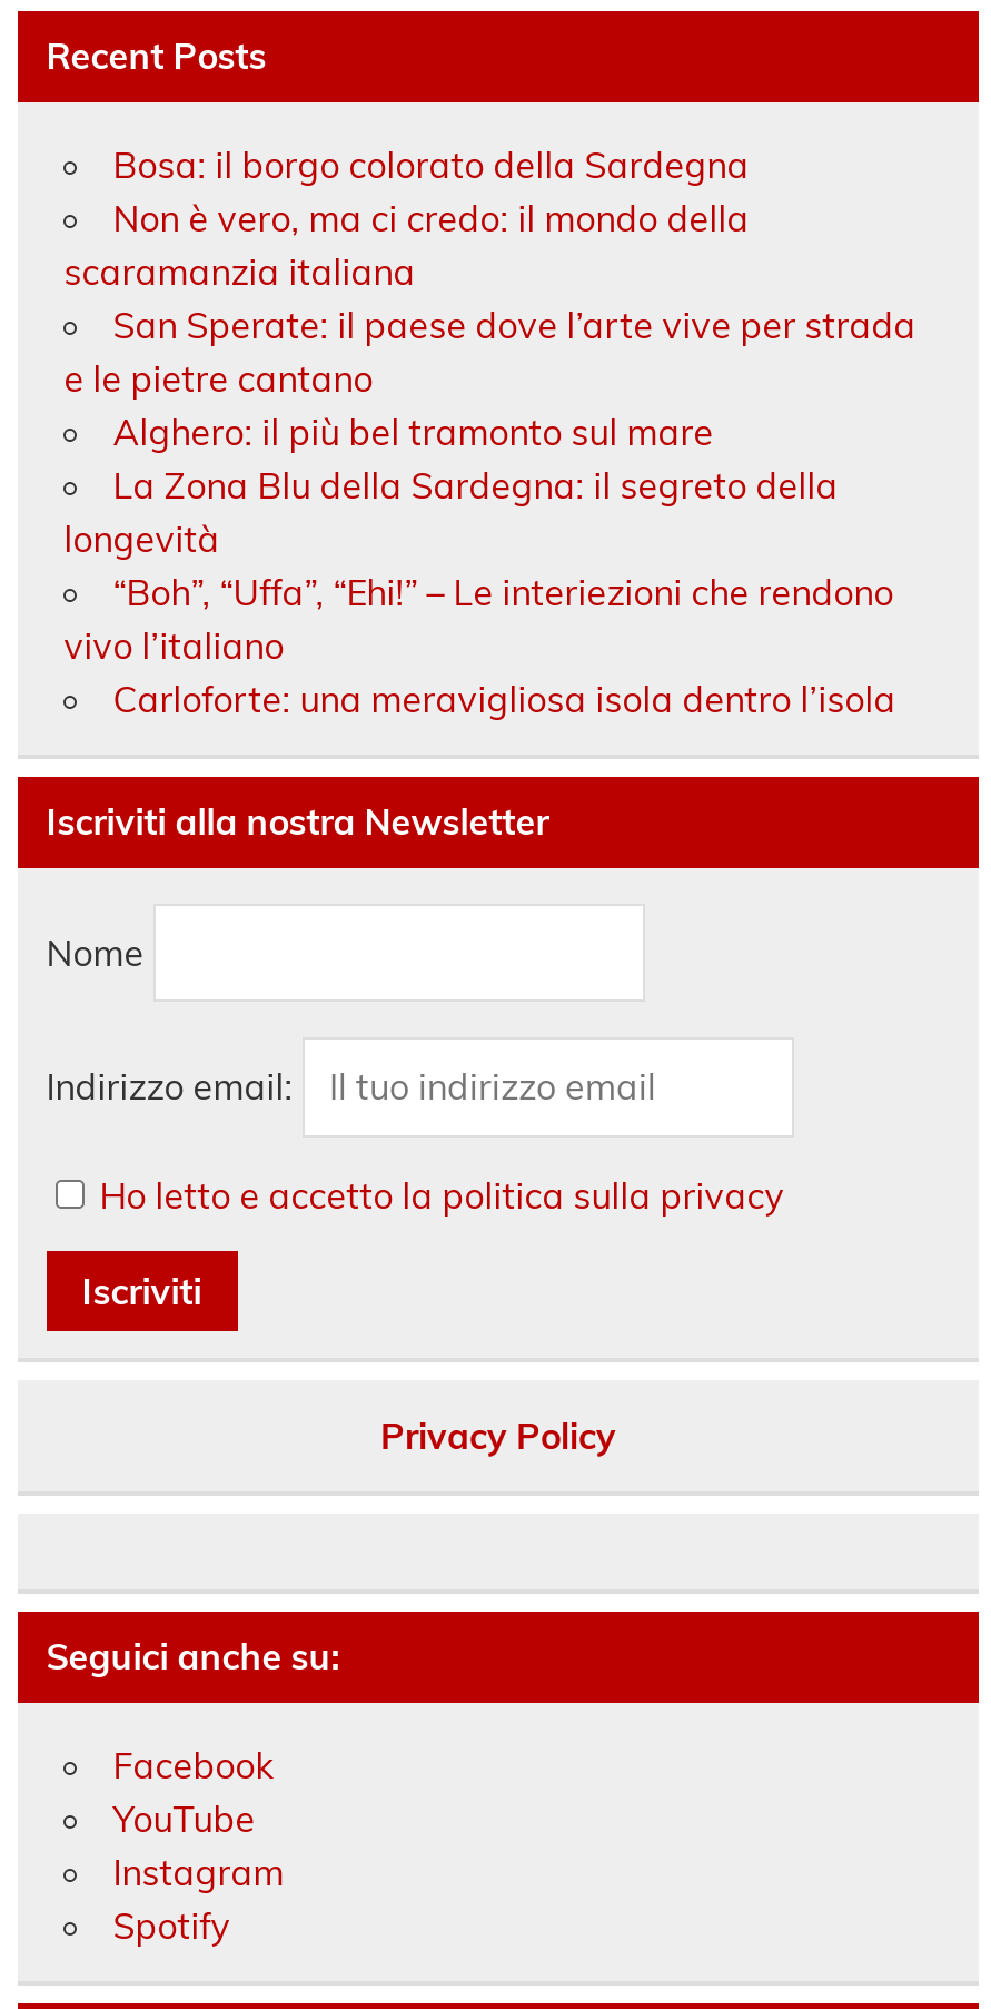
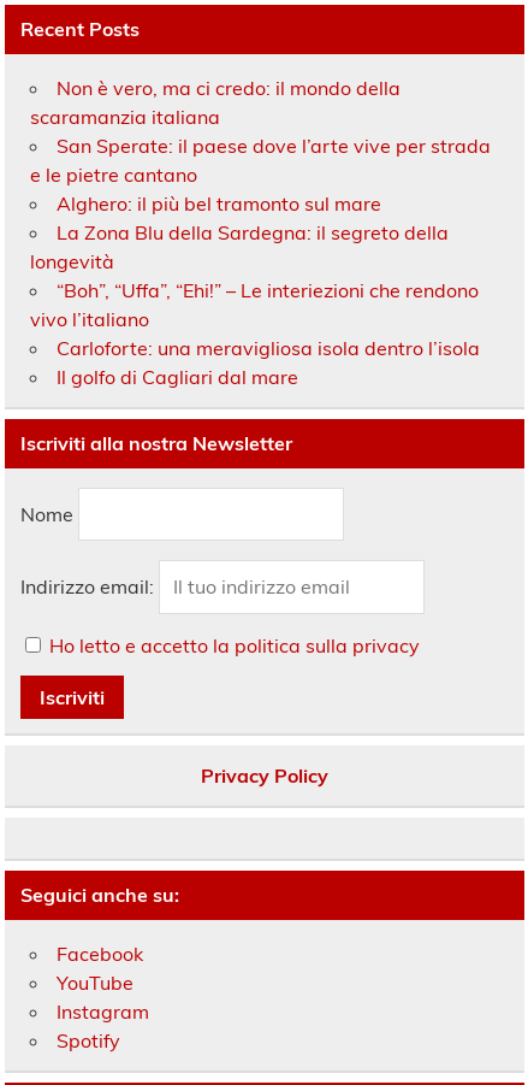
- Bosa: il borgo colorato della Sardegna

moved up: Non è vero, ma ci credo: il mondo della | scaramanzia italiana | San Sperate: il paese dove l’arte vive per strada | ... | vivo l’italiano | Carloforte: una meravigliosa isola dentro l’isola

+ Il golfo di Cagliari dal mare
